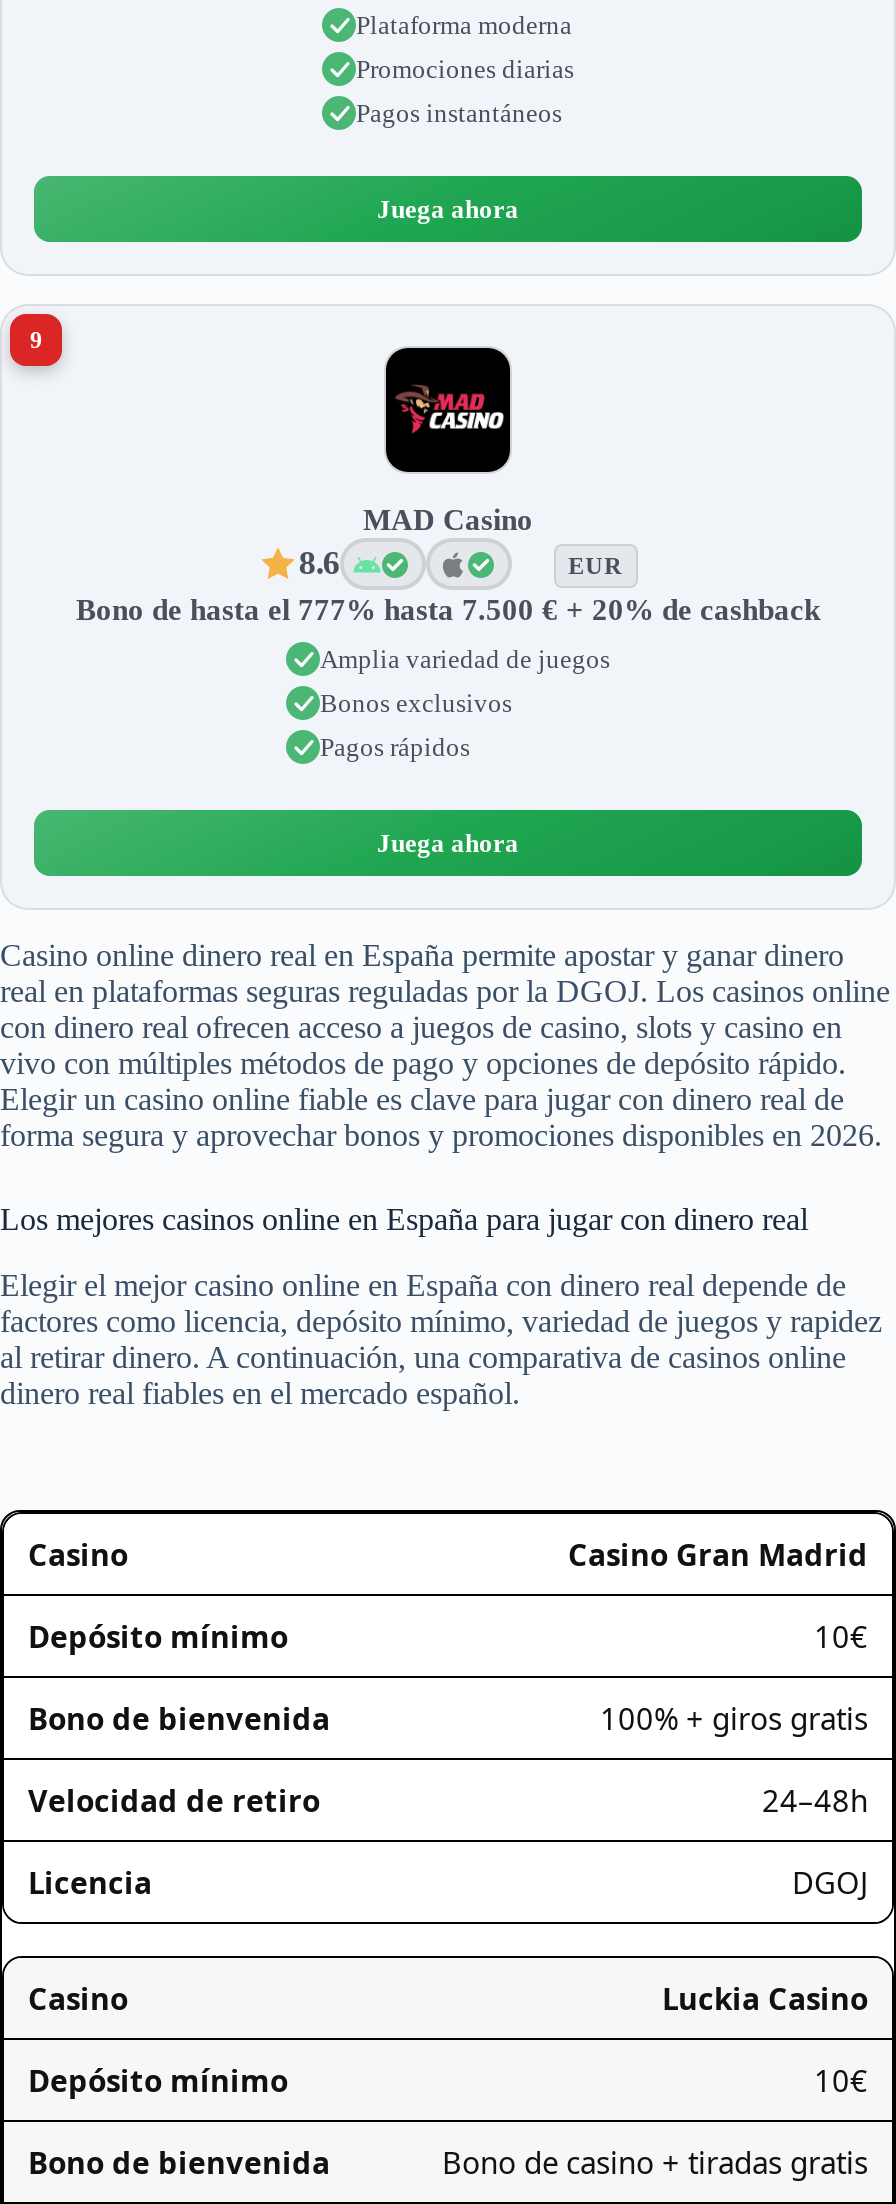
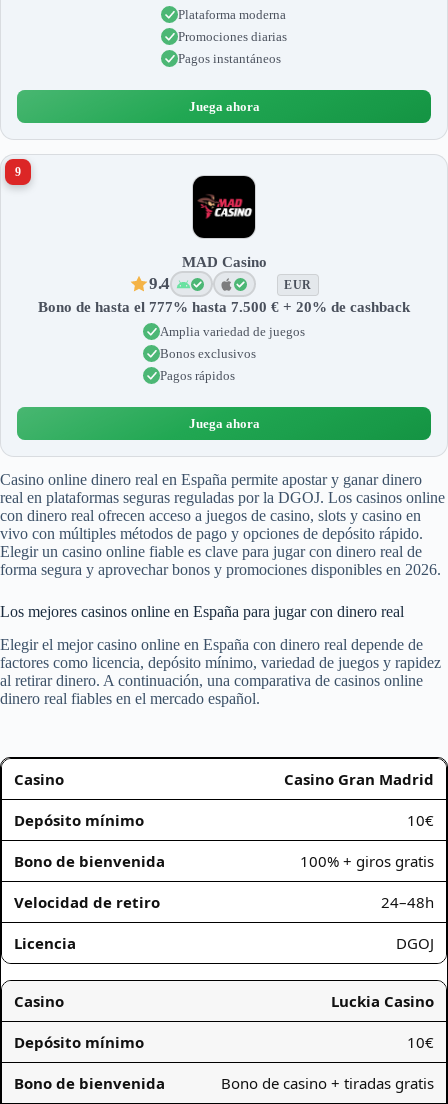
- 8.6
+ 9.4
